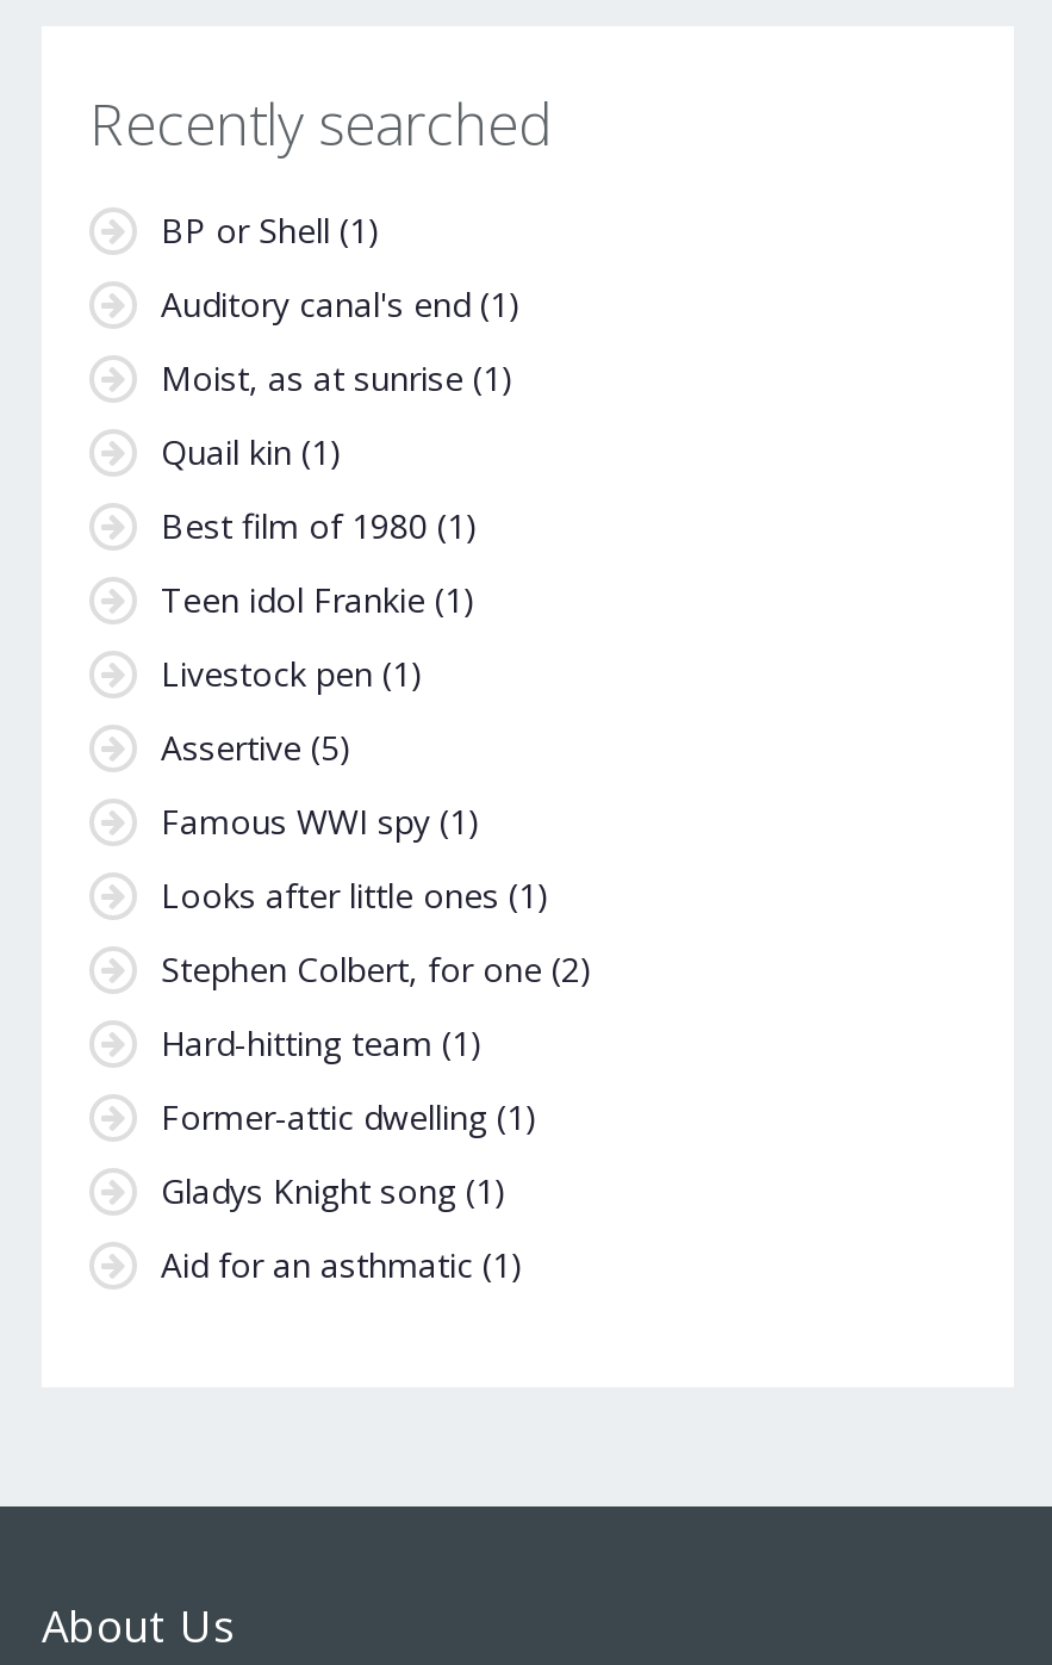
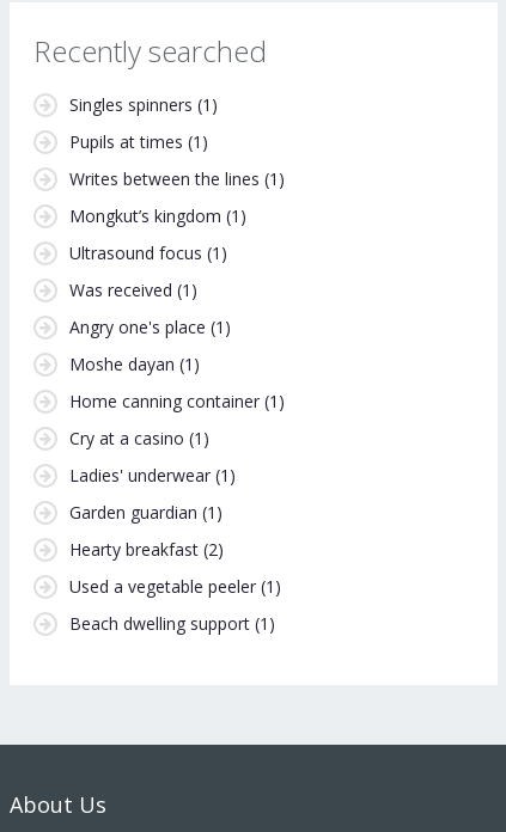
- BP or Shell (1)
+ Singles spinners (1)

- Auditory canal's end (1)
+ Pupils at times (1)

- Moist, as at sunrise (1)
+ Writes between the lines (1)

- Quail kin (1)
+ Mongkut’s kingdom (1)

- Best film of 1980 (1)
+ Ultrasound focus (1)

- Teen idol Frankie (1)
+ Was received (1)

- Livestock pen (1)
+ Angry one's place (1)

- Assertive (5)
+ Moshe dayan (1)

- Famous WWI spy (1)
+ Home canning container (1)

- Looks after little ones (1)
+ Cry at a casino (1)

- Stephen Colbert, for one (2)
+ Ladies' underwear (1)

- Hard-hitting team (1)
+ Garden guardian (1)

- Former-attic dwelling (1)
+ Hearty breakfast (2)

- Gladys Knight song (1)
+ Used a vegetable peeler (1)

- Aid for an asthmatic (1)
+ Beach dwelling support (1)
